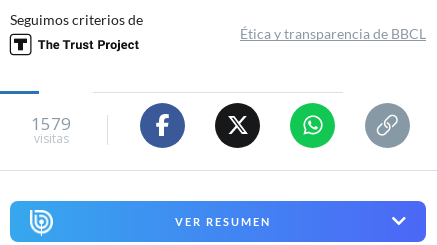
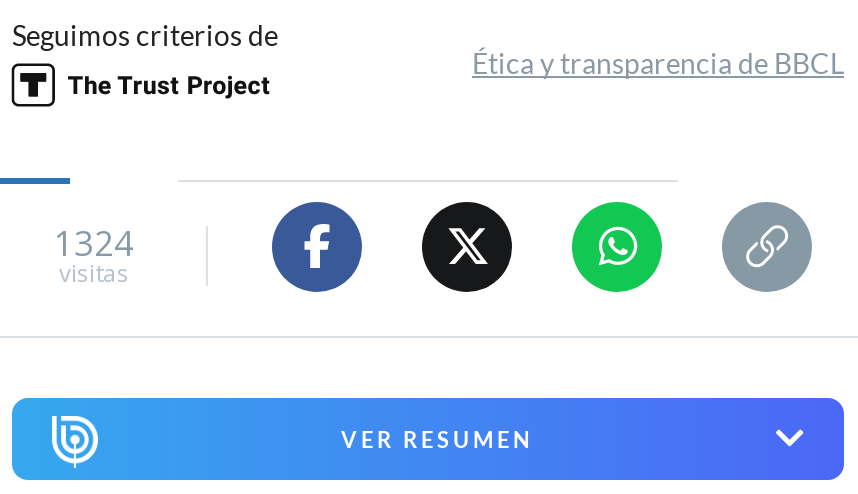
- 1579
+ 1324
